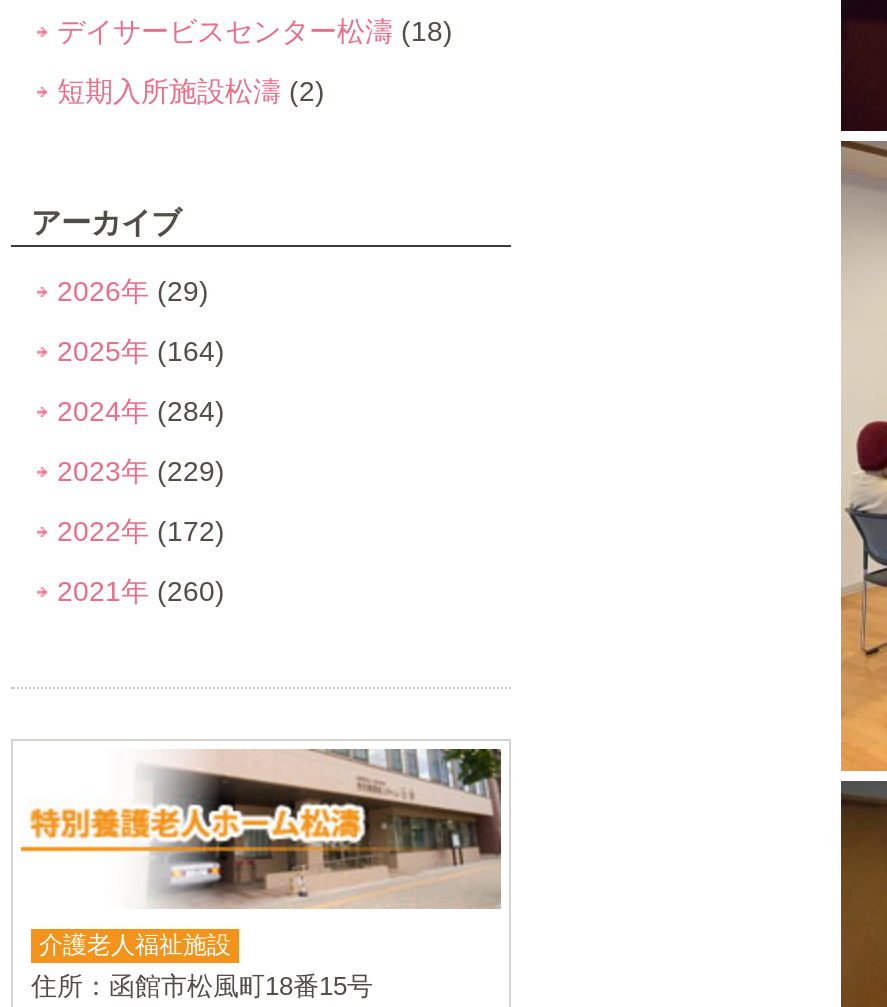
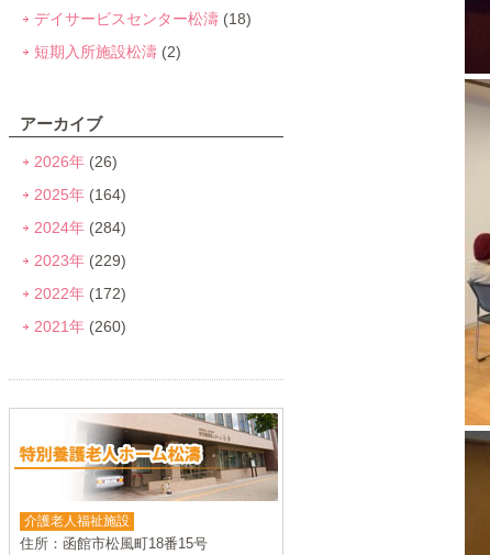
- 2026年(29)
+ 2026年(26)
